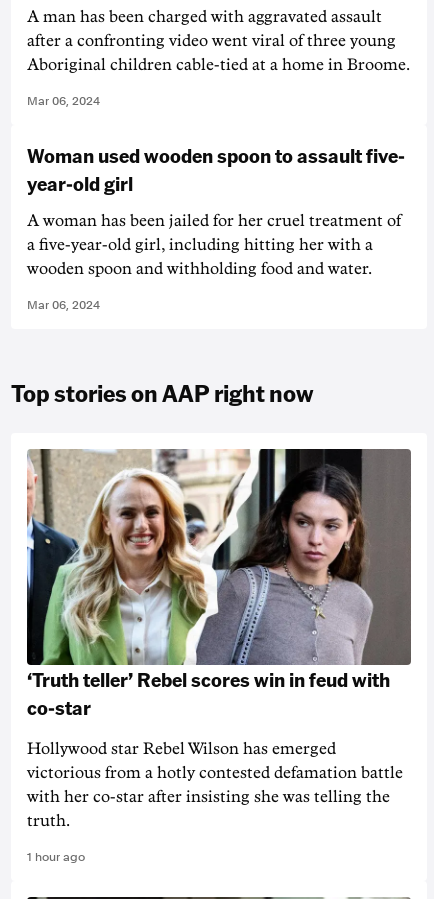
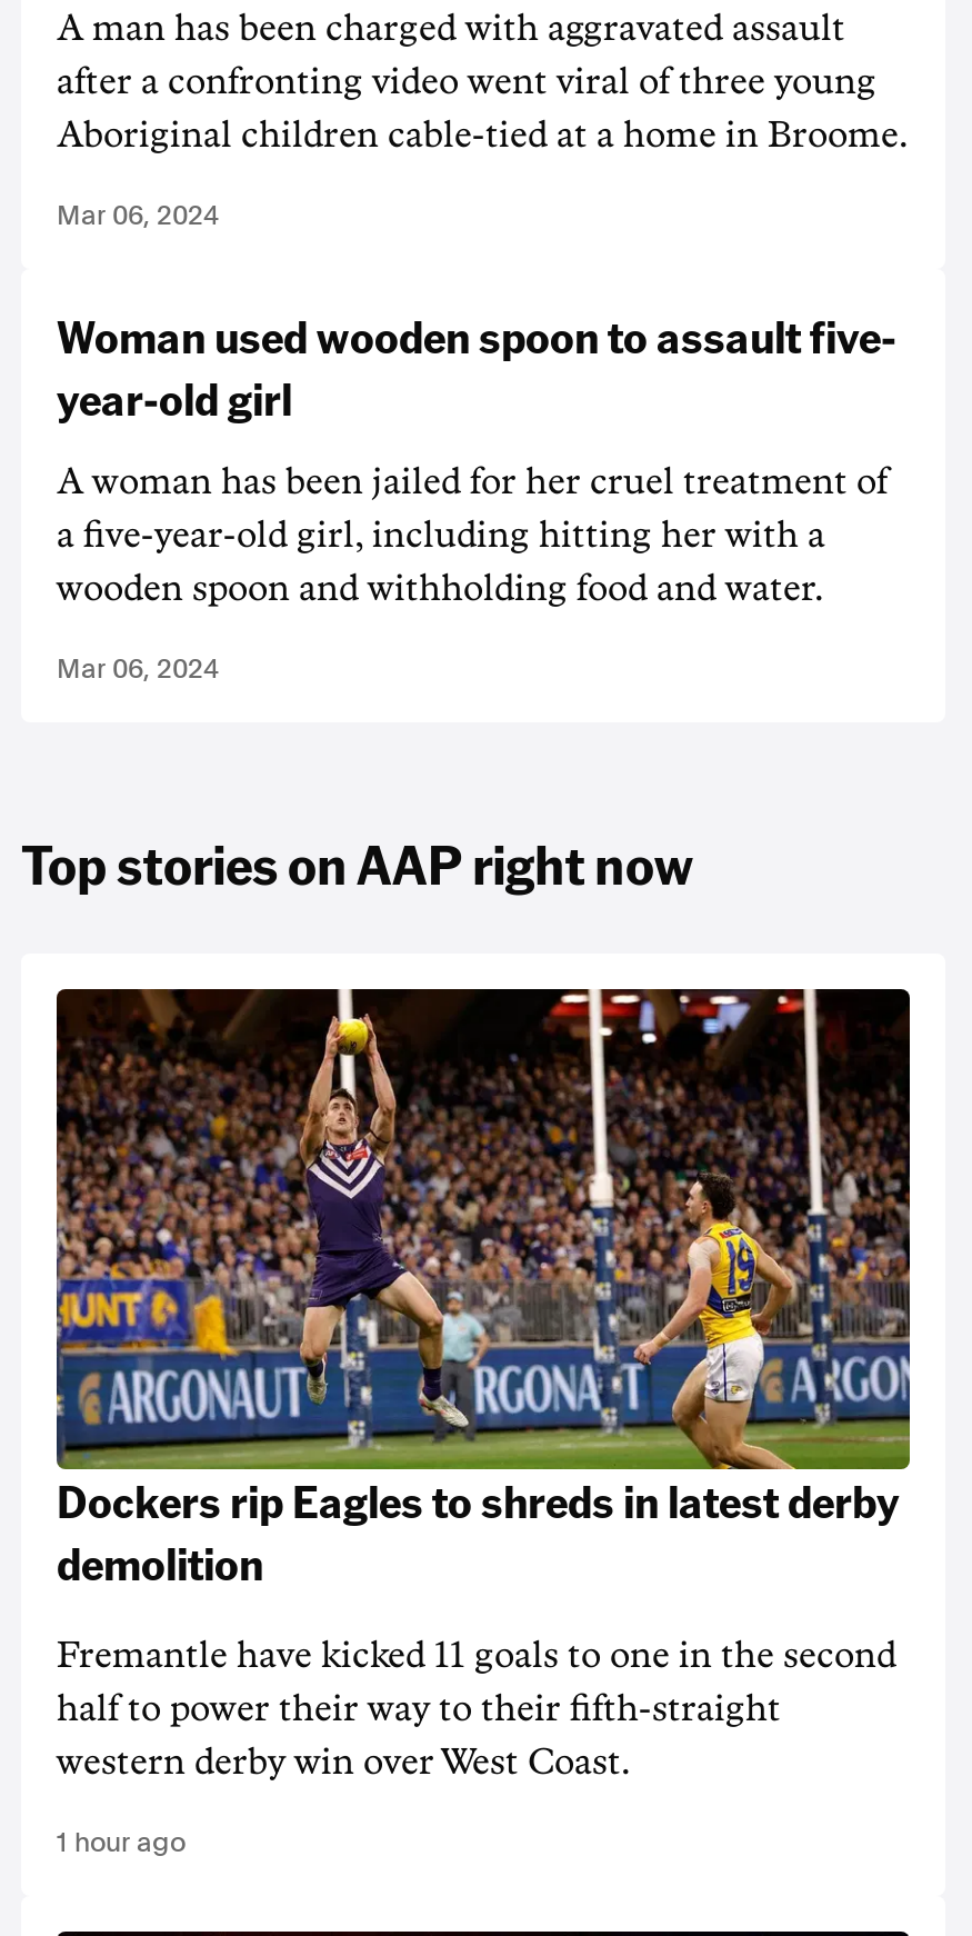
- [image]
- ‘Truth teller’ Rebel scores win in feud with
- co-star
- Hollywood star Rebel Wilson has emerged
- victorious from a hotly contested defamation battle
- with her co-star after insisting she was telling the
- truth.
+ [image]
+ Dockers rip Eagles to shreds in latest derby
+ demolition
+ Fremantle have kicked 11 goals to one in the second
+ half to power their way to their fifth-straight
+ western derby win over West Coast.
